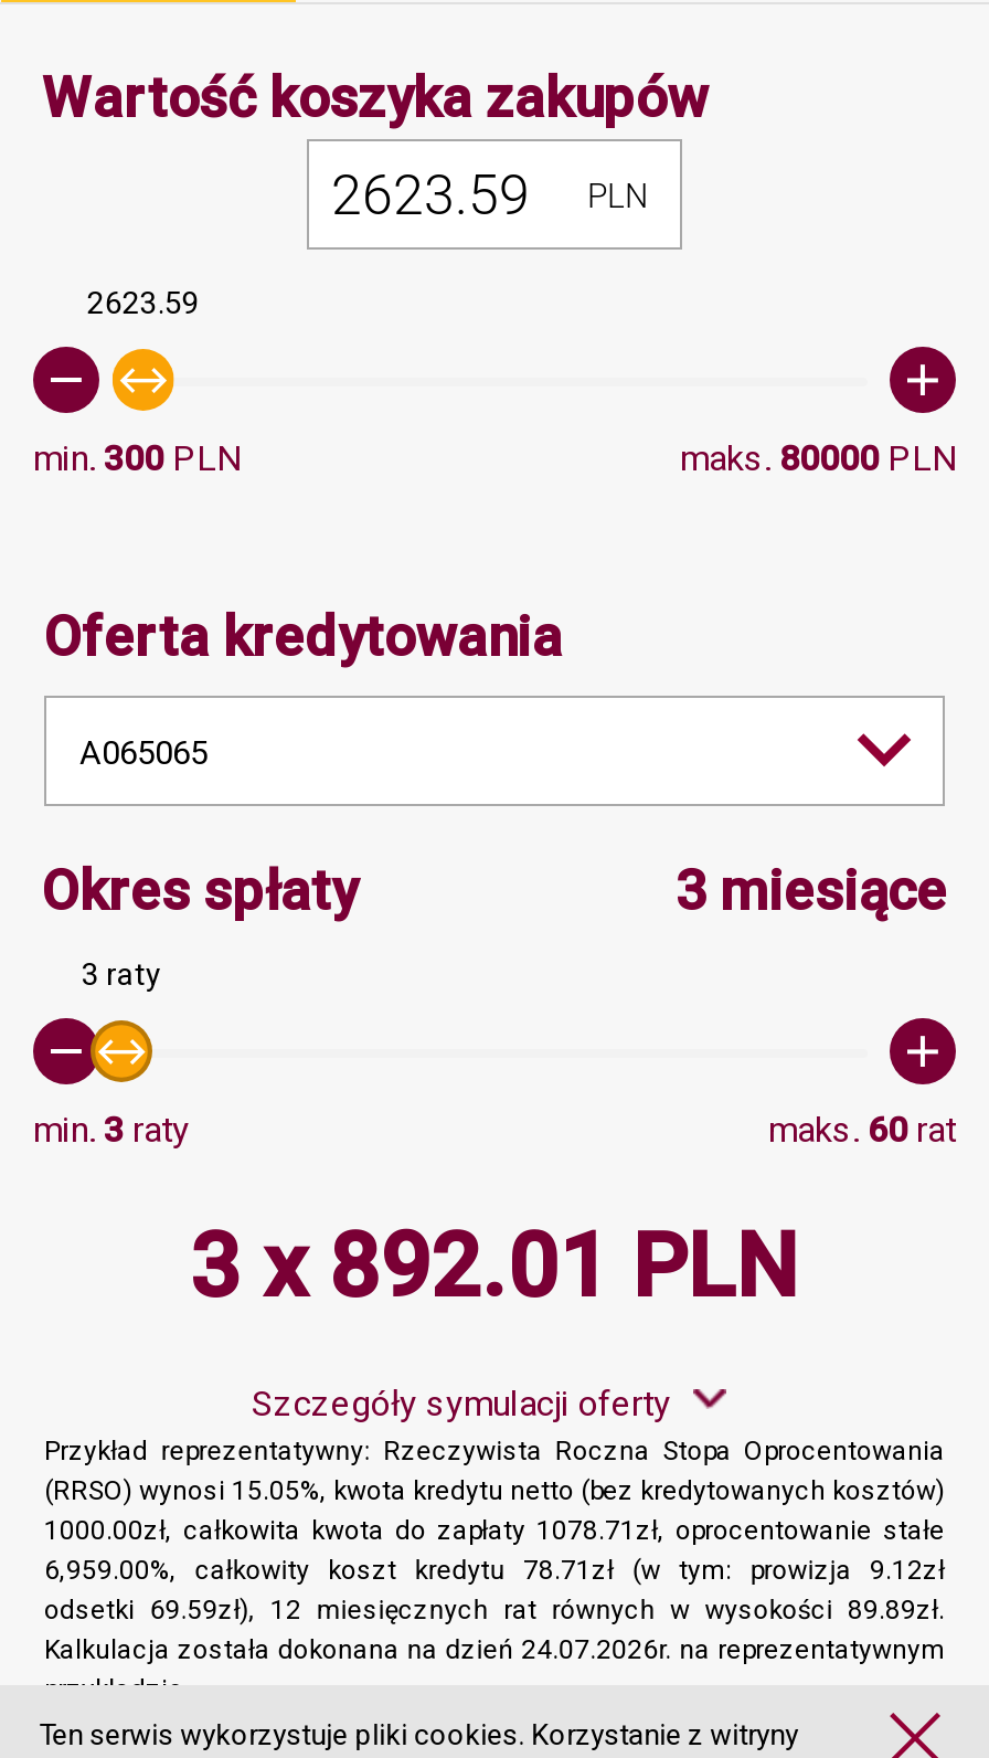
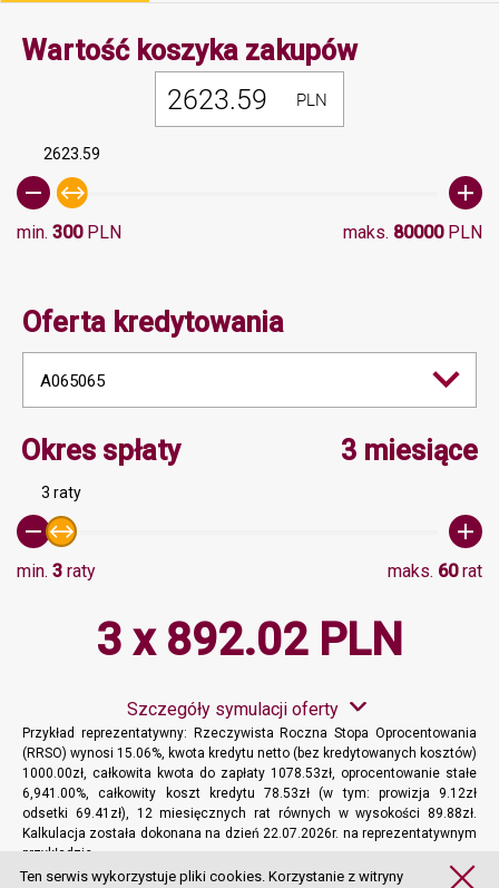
- 3 x 892.01 PLN
+ 3 x 892.02 PLN

- (RRSO) wynosi 15.05%, kwota kredytu netto (bez kredytowanych kosztów)
+ (RRSO) wynosi 15.06%, kwota kredytu netto (bez kredytowanych kosztów)

- 1000.00zł, całkowita kwota do zapłaty 1078.71zł, oprocentowanie stałe
+ 1000.00zł, całkowita kwota do zapłaty 1078.53zł, oprocentowanie stałe

- 6,959.00%, całkowity koszt kredytu 78.71zł (w tym: prowizja 9.12zł
+ 6,941.00%, całkowity koszt kredytu 78.53zł (w tym: prowizja 9.12zł

- odsetki 69.59zł), 12 miesięcznych rat równych w wysokości 89.89zł.
+ odsetki 69.41zł), 12 miesięcznych rat równych w wysokości 89.88zł.

- Kalkulacja została dokonana na dzień 24.07.2026r. na reprezentatywnym
+ Kalkulacja została dokonana na dzień 22.07.2026r. na reprezentatywnym
